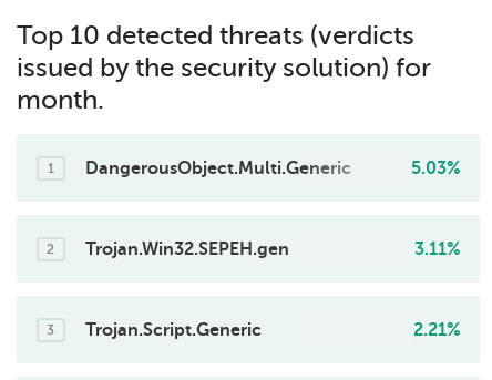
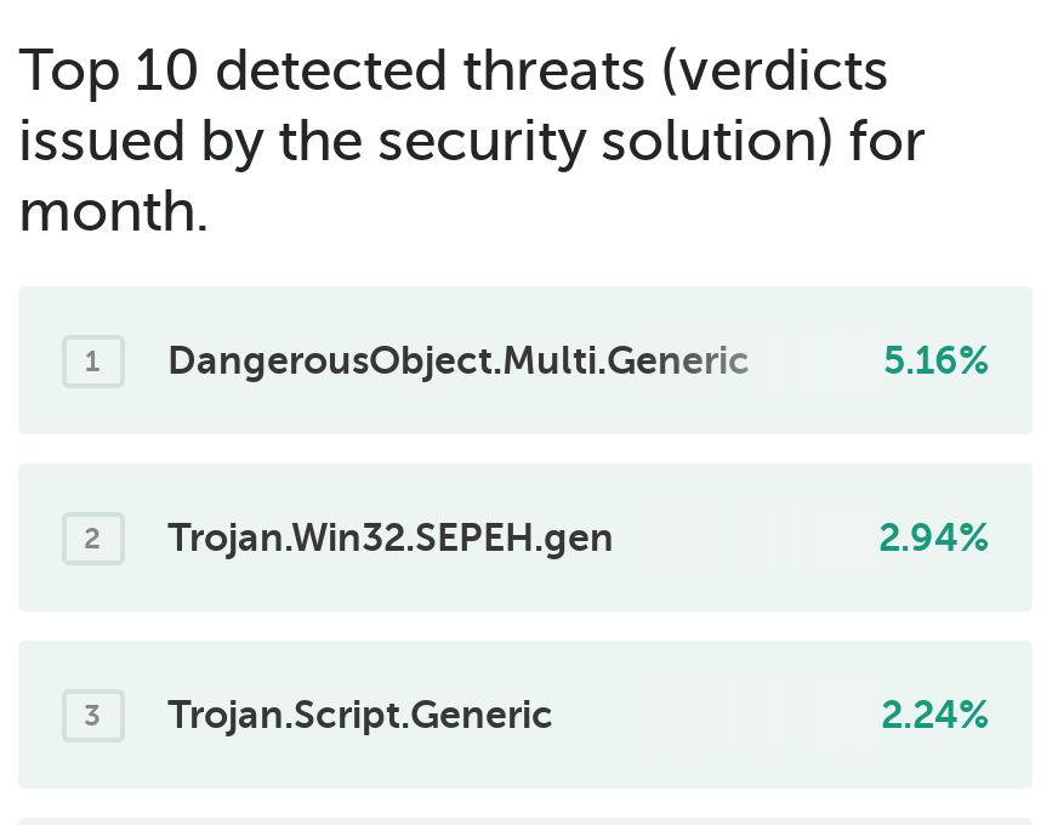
- 5.03%
+ 5.16%

- 3.11%
+ 2.94%

- 2.21%
+ 2.24%
